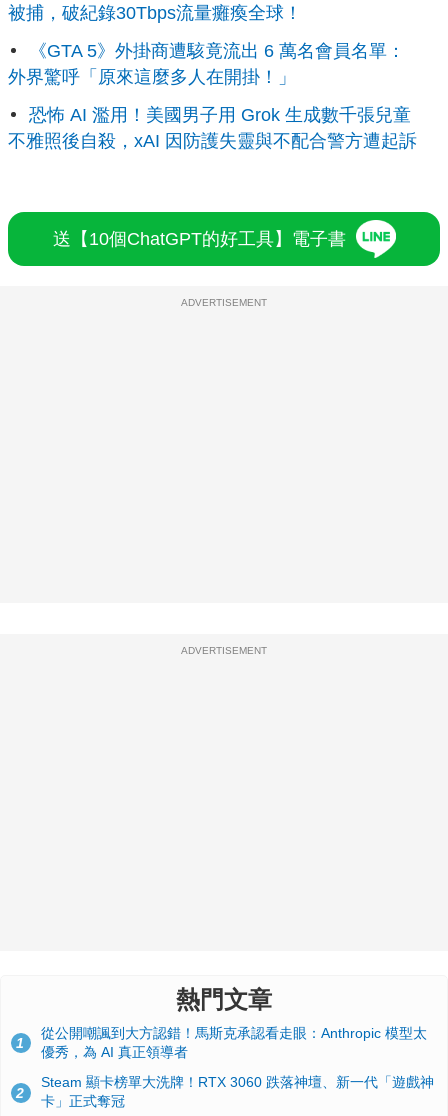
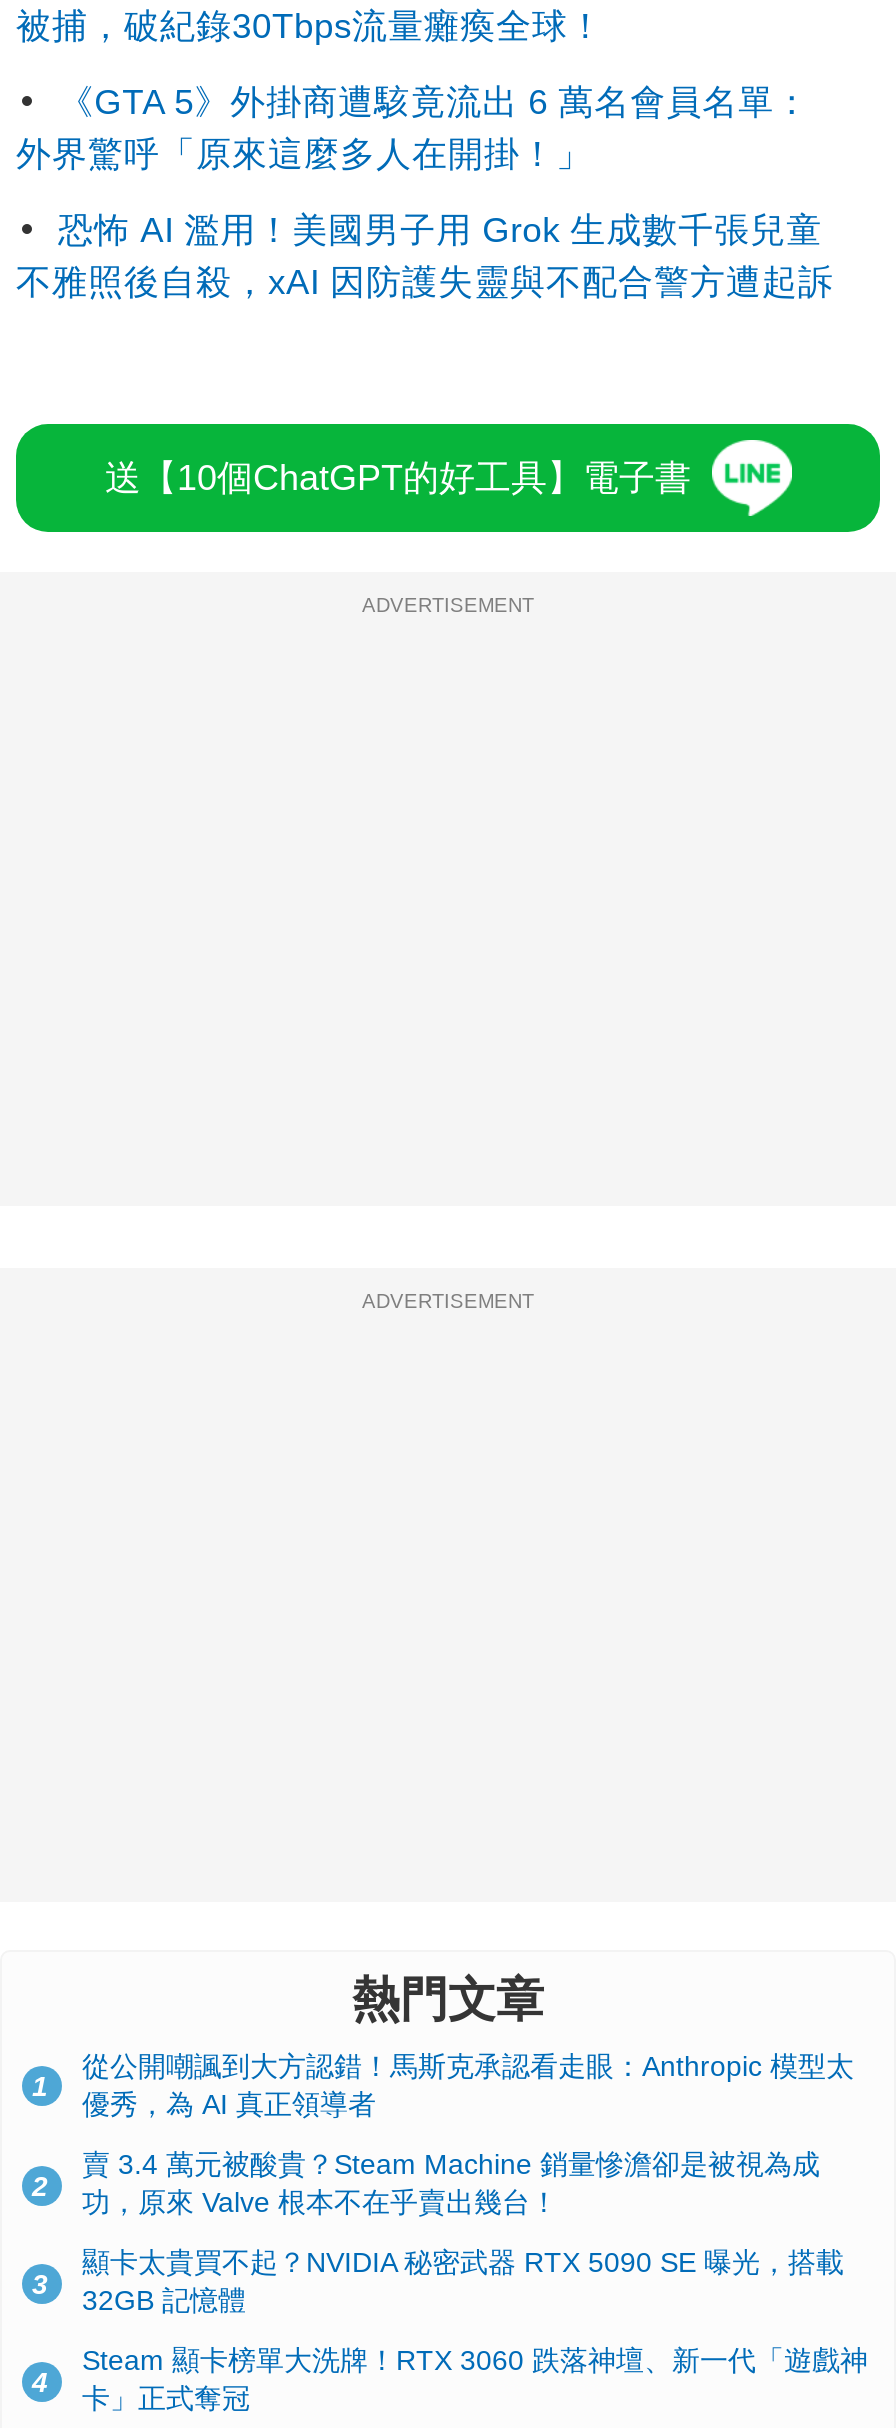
+ 賣 3.4 萬元被酸貴？Steam Machine 銷量慘澹卻是被視為成
+ 功，原來 Valve 根本不在乎賣出幾台！
+ 3

+ 顯卡太貴買不起？NVIDIA 秘密武器 RTX 5090 SE 曝光，搭載
+ 32GB 記憶體
+ 4
